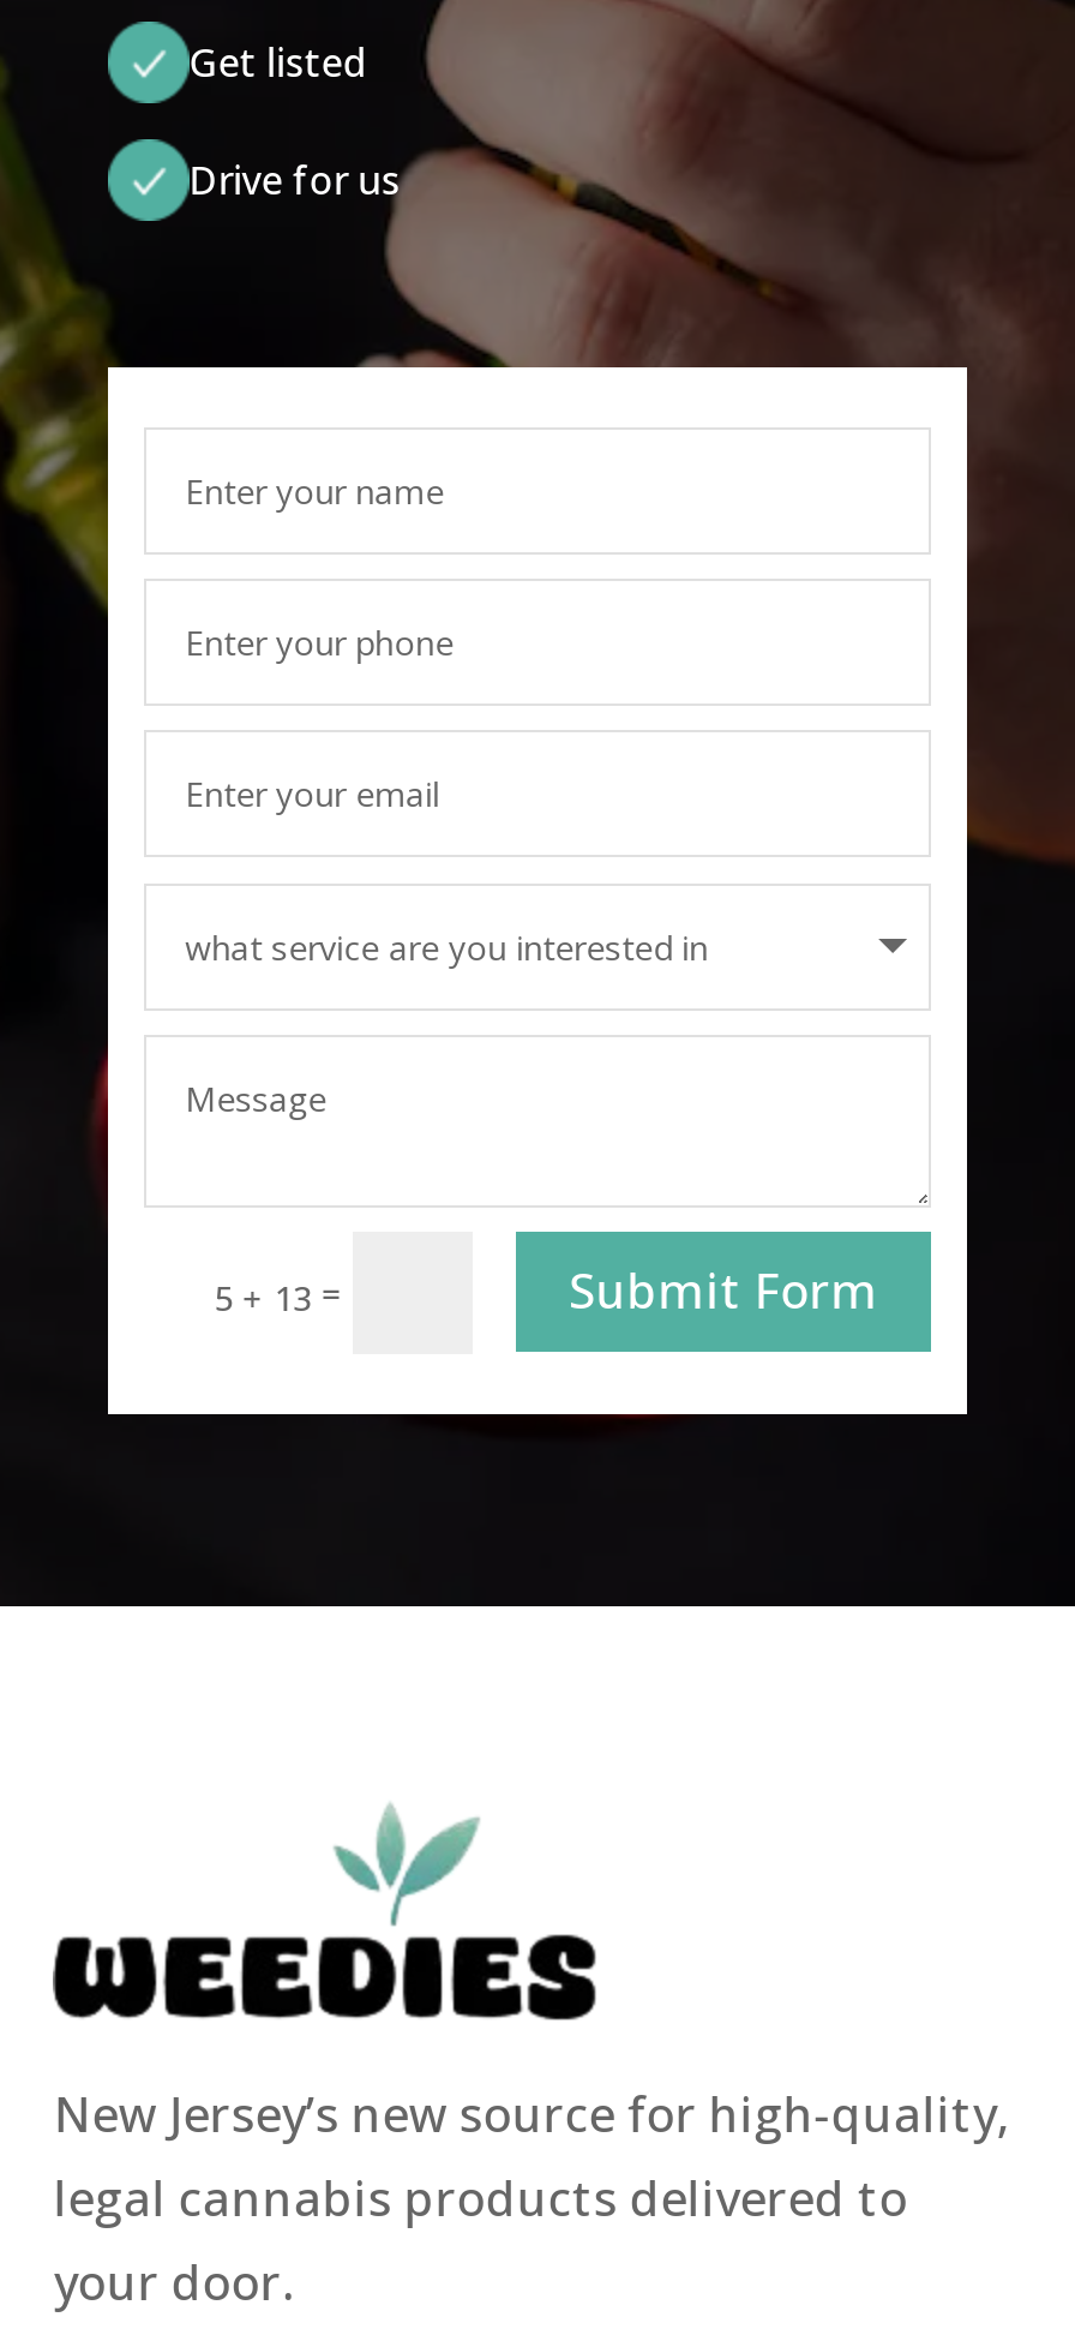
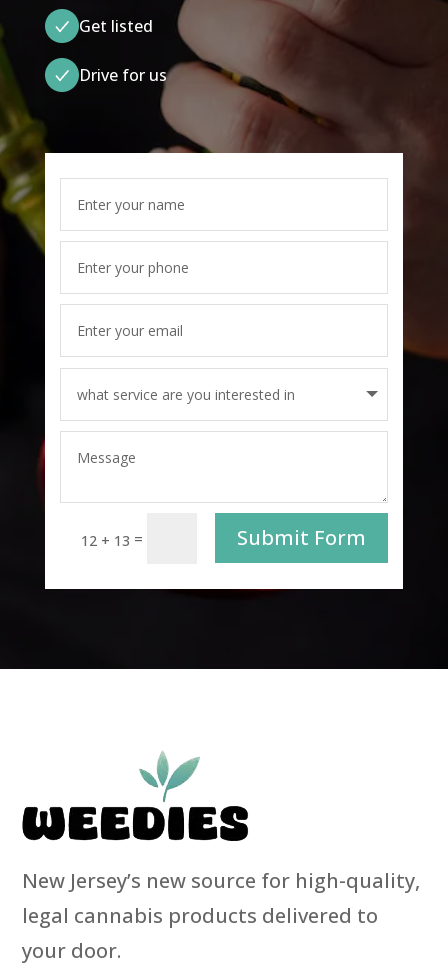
- 5 + 13 =
+ 12 + 13 =
